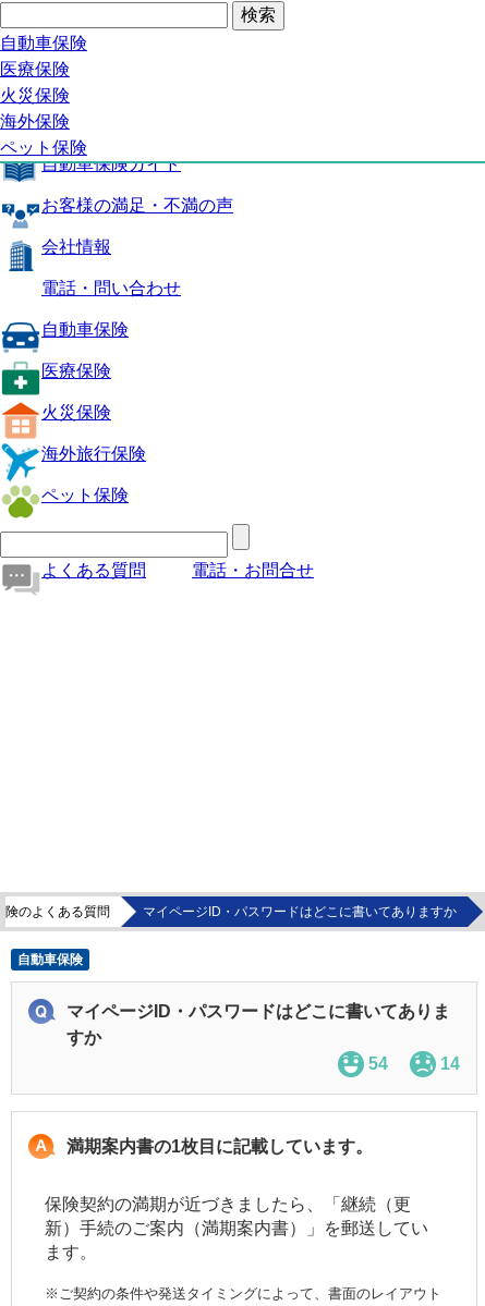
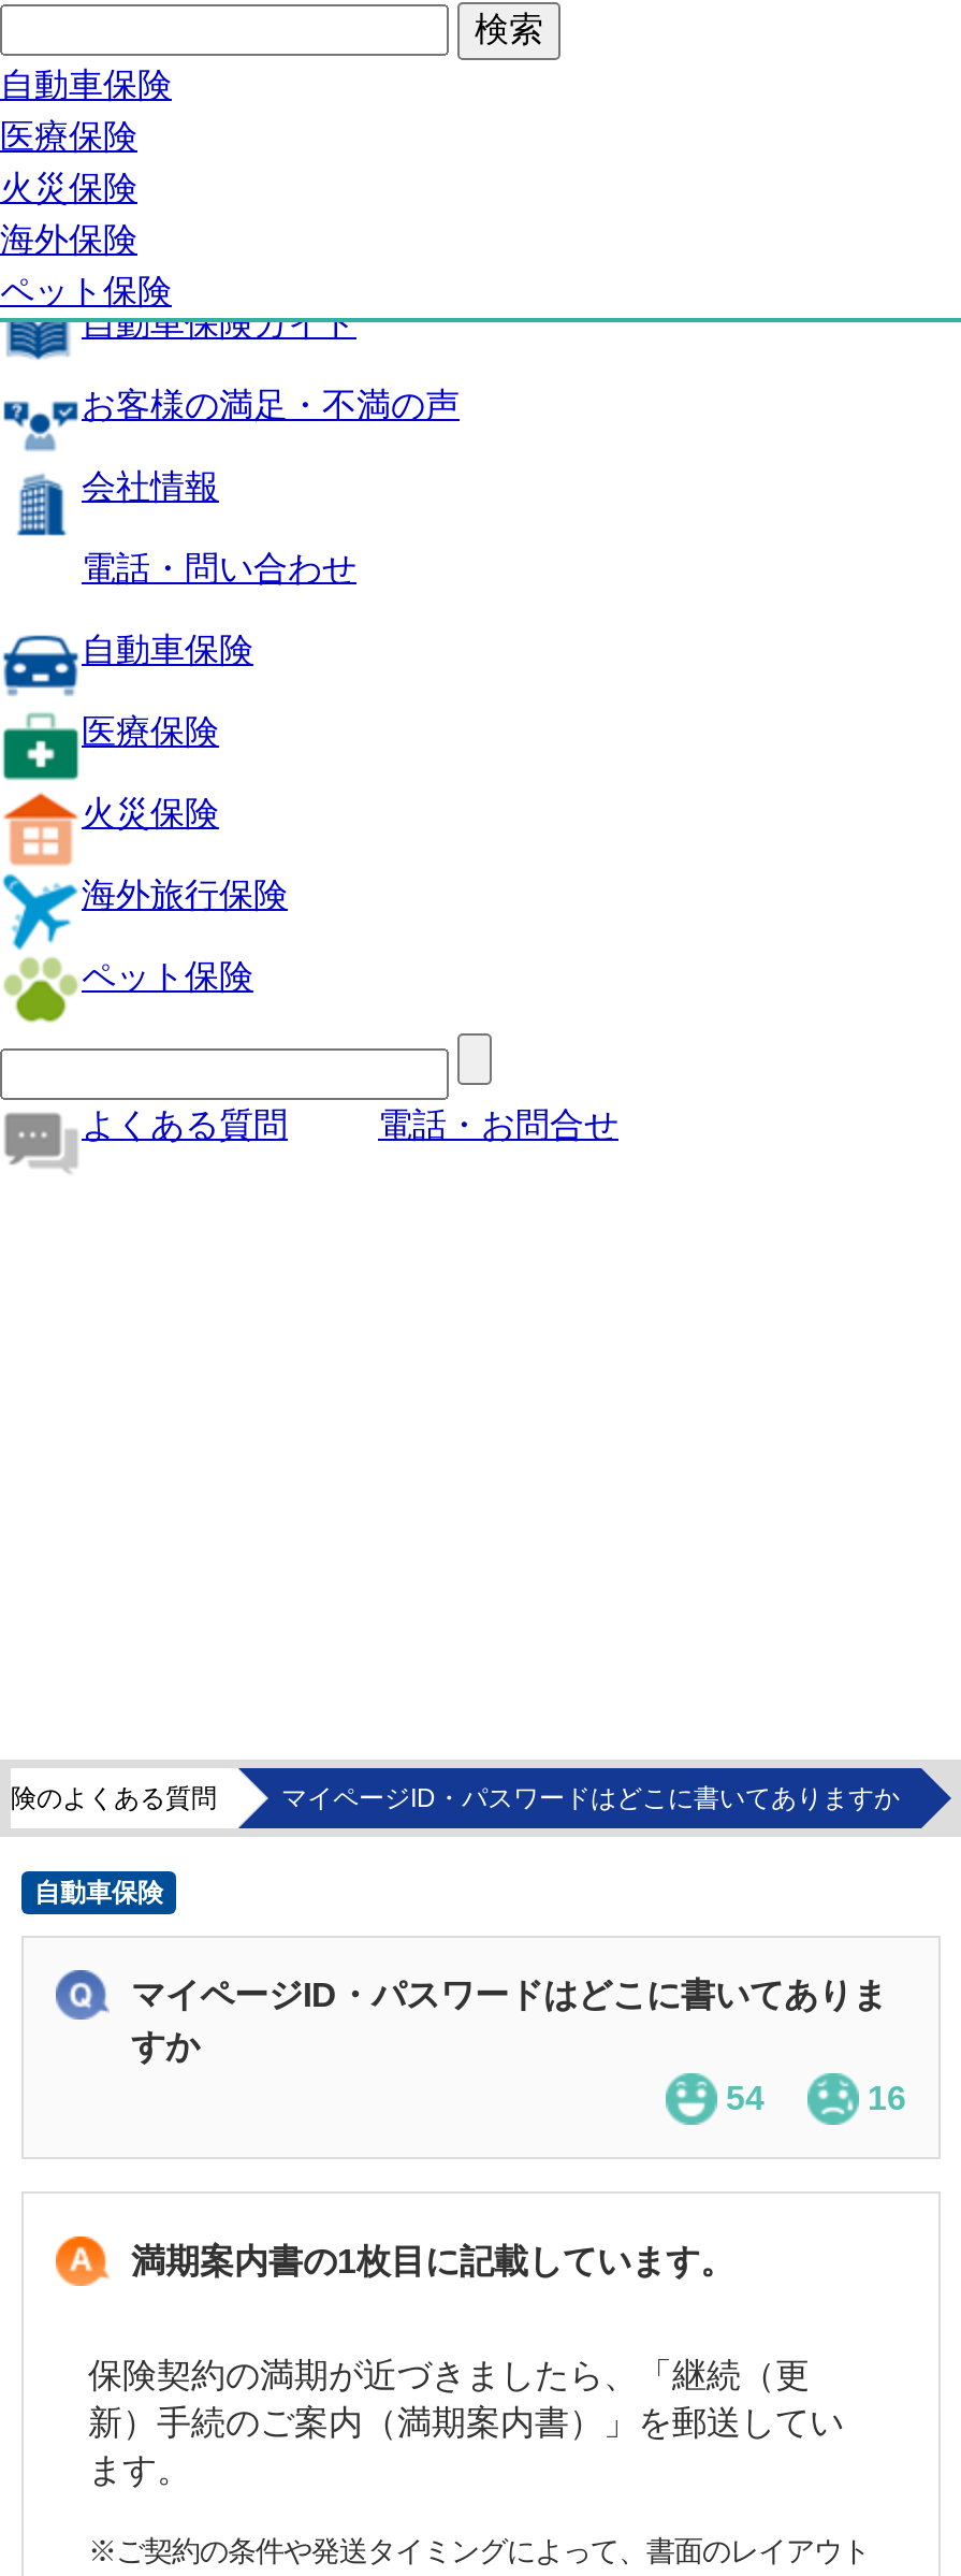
- 14
+ 16
